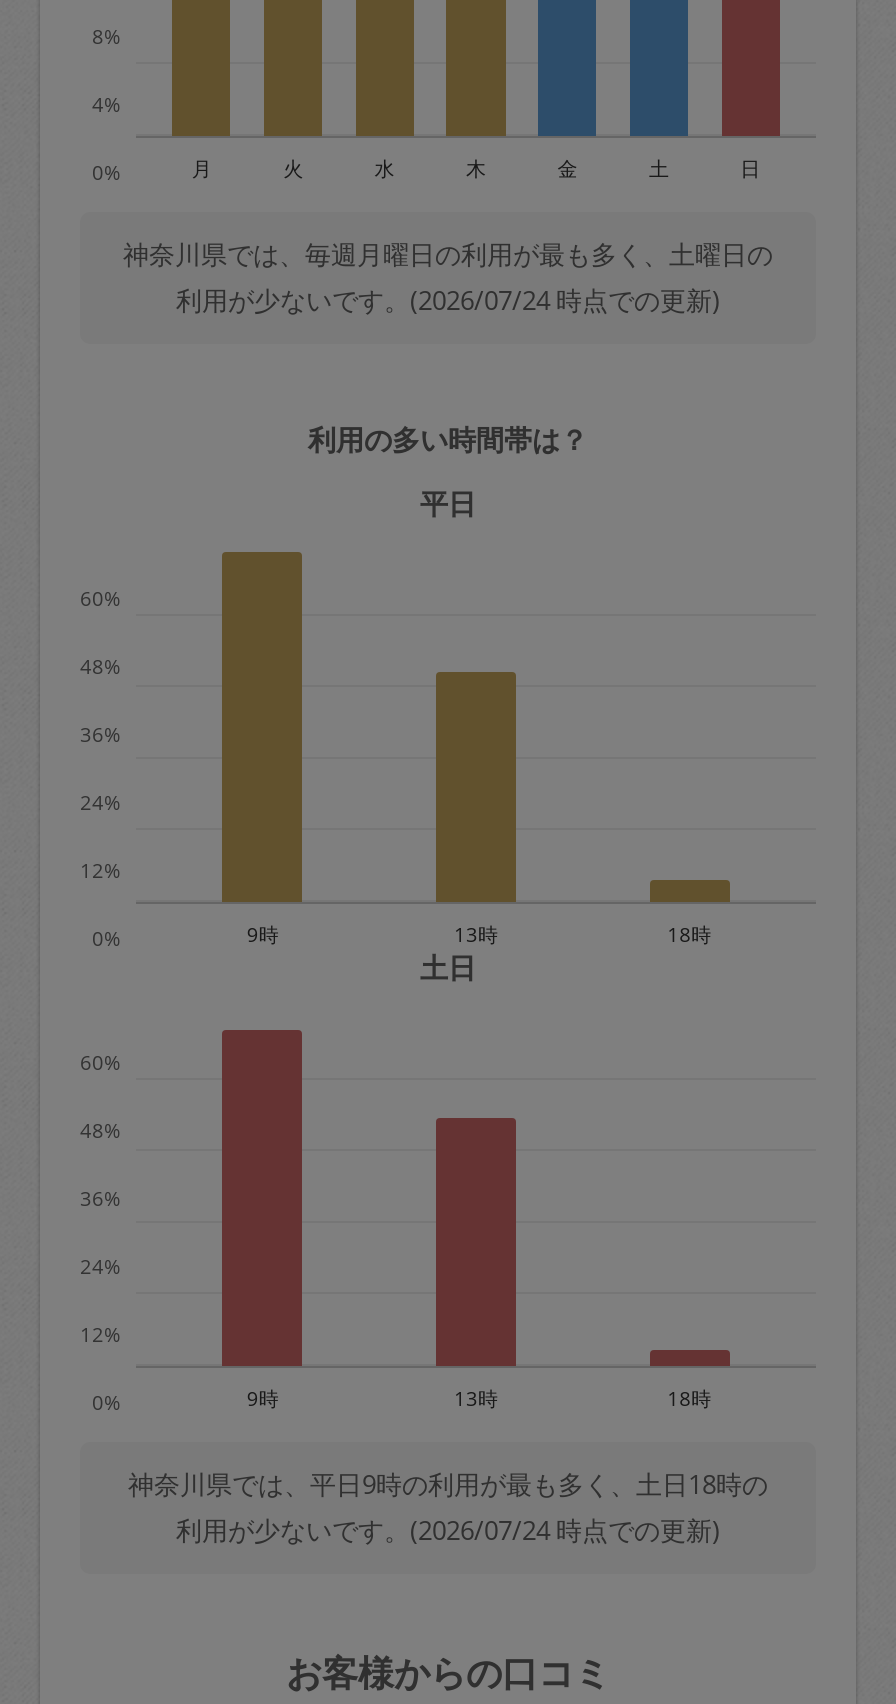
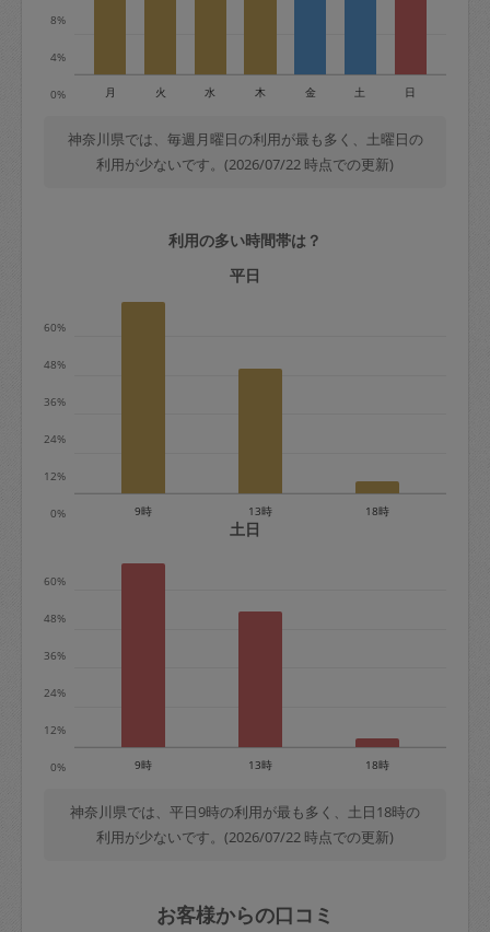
- 利用が少ないです。(2026/07/24 時点での更新)
+ 利用が少ないです。(2026/07/22 時点での更新)

- 利用が少ないです。(2026/07/24 時点での更新)
+ 利用が少ないです。(2026/07/22 時点での更新)
